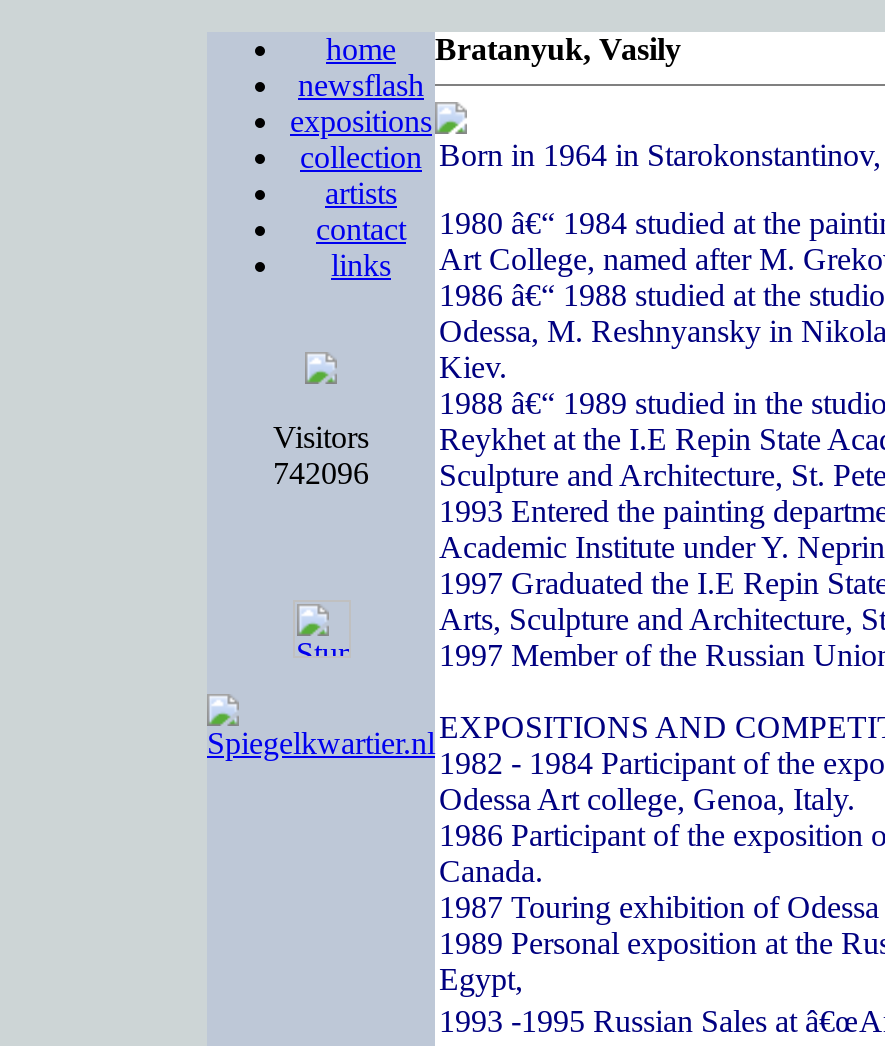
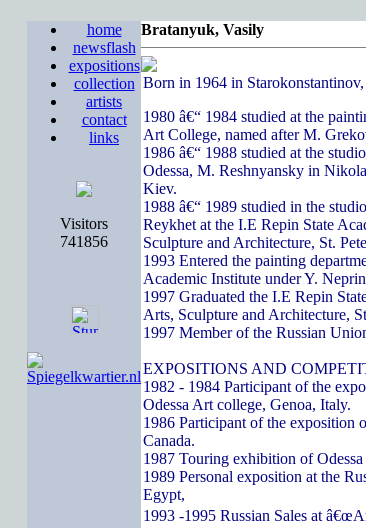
- 742096
+ 741856
